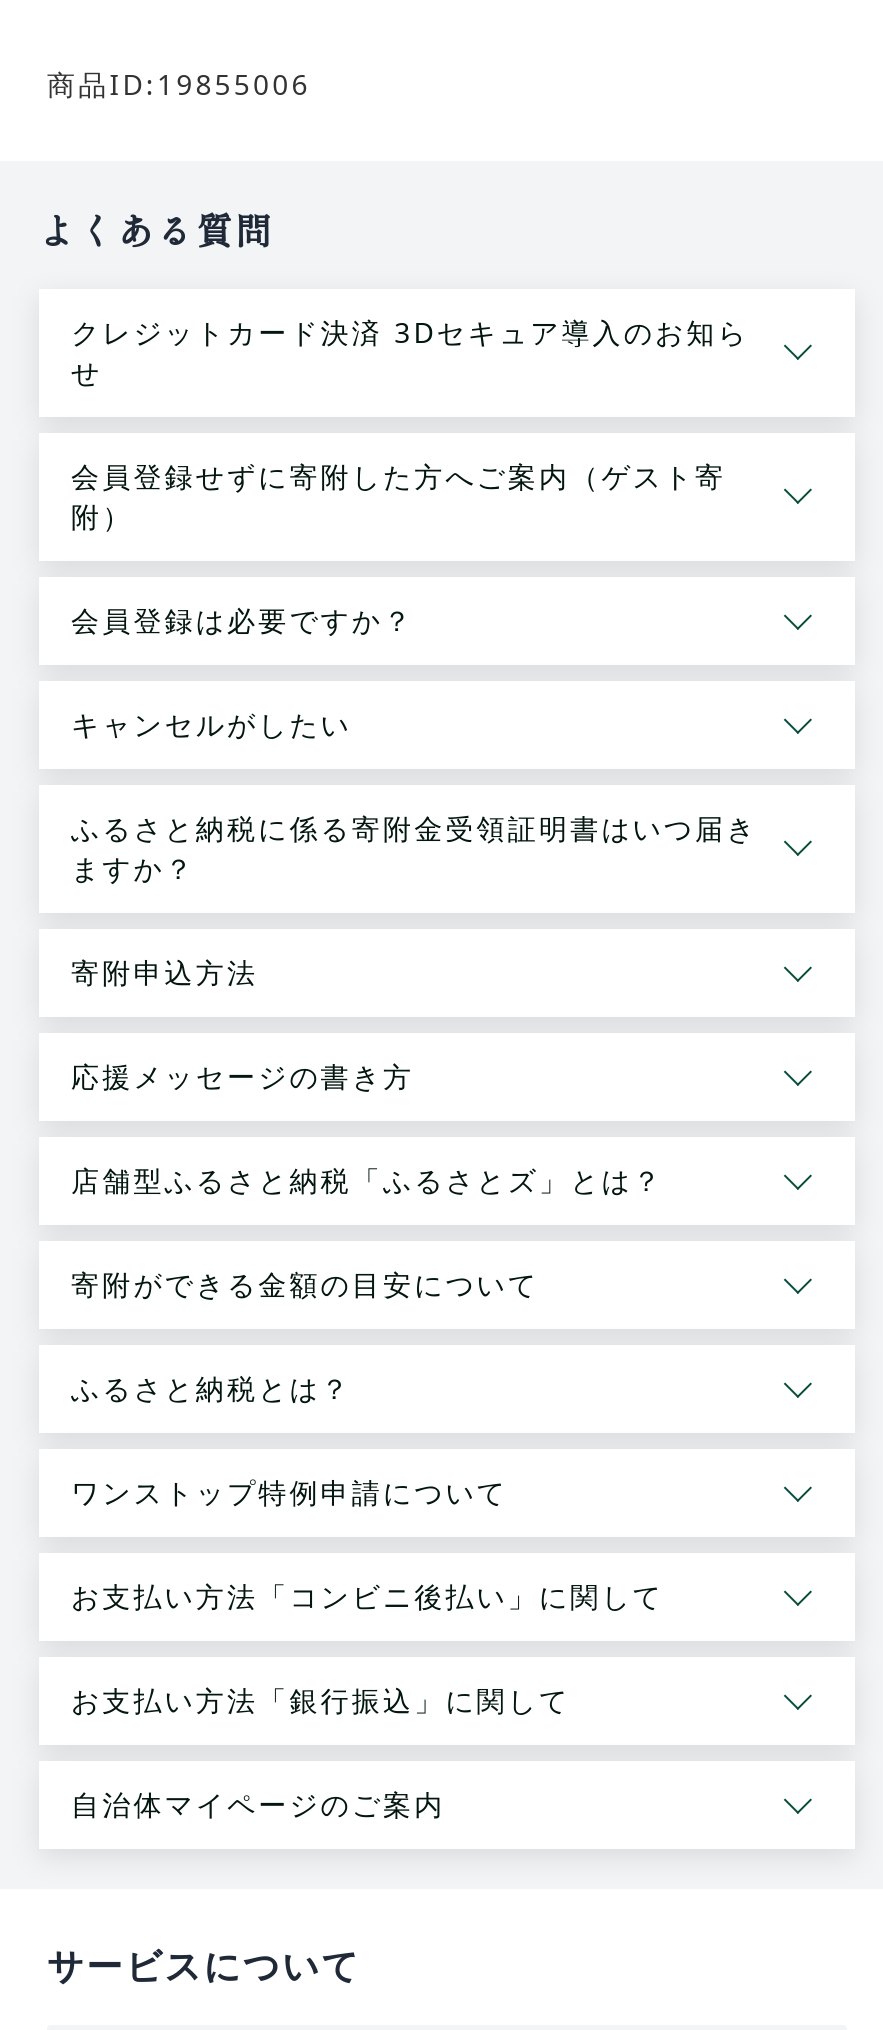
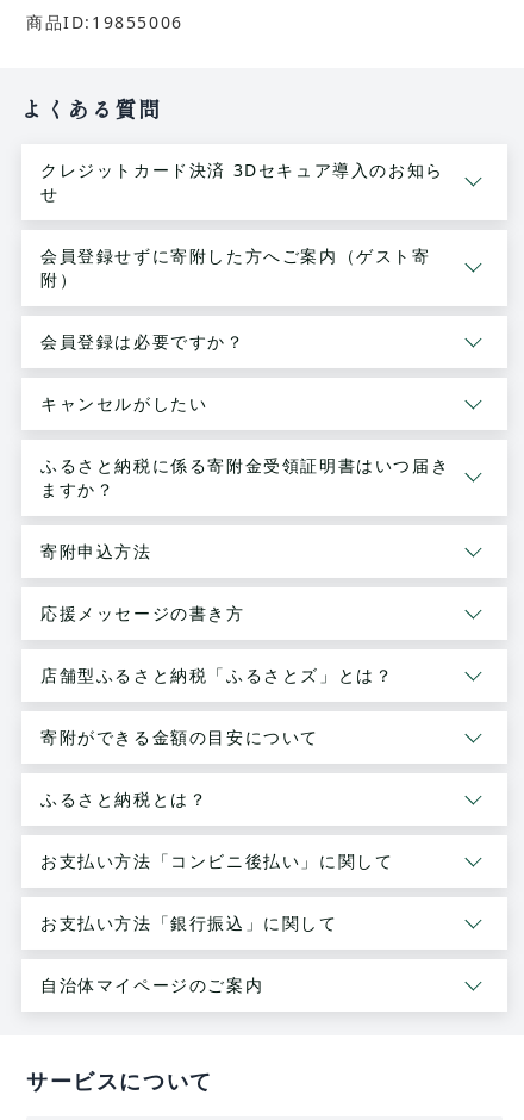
- ワンストップ特例申請について
